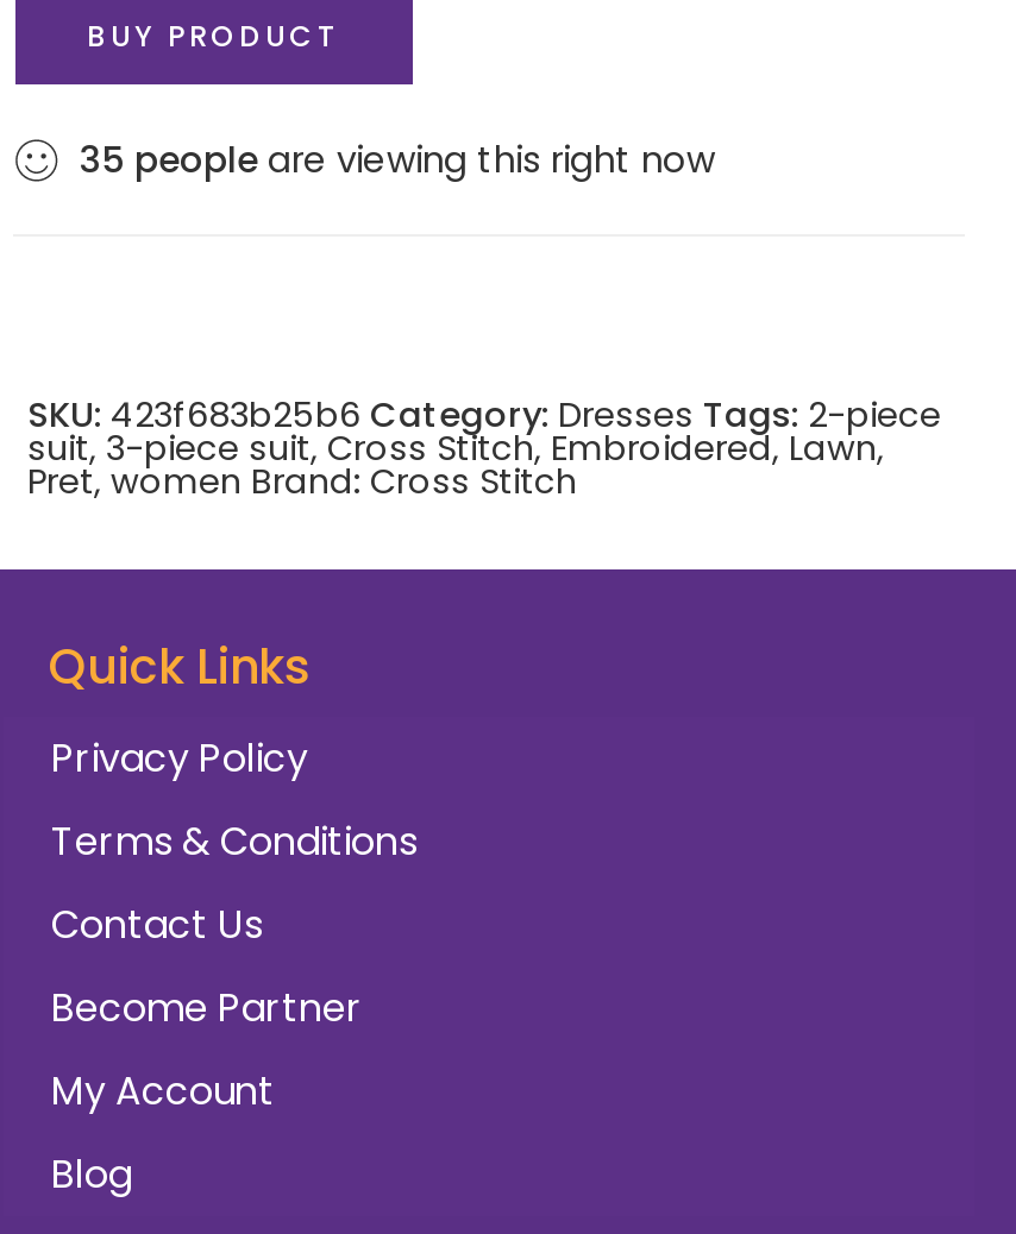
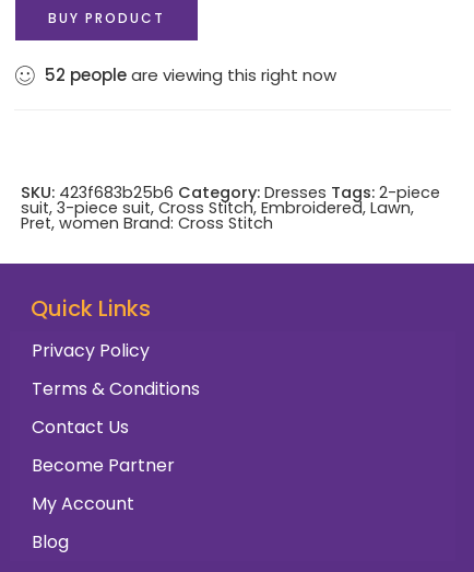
- 35 people are viewing this right now
+ 52 people are viewing this right now
